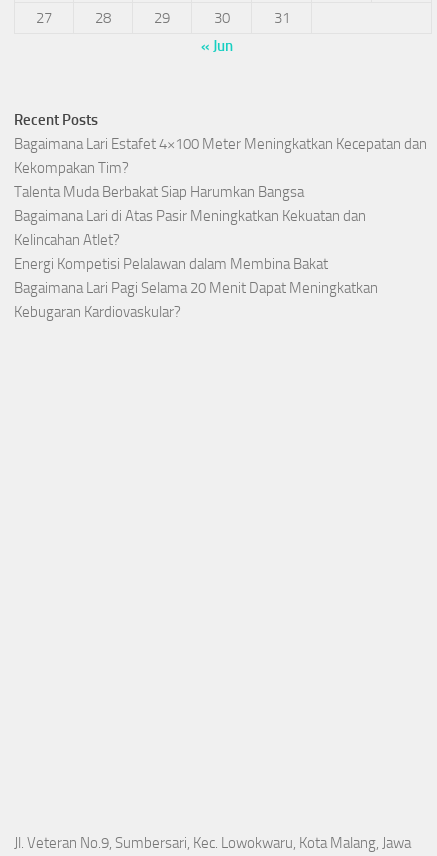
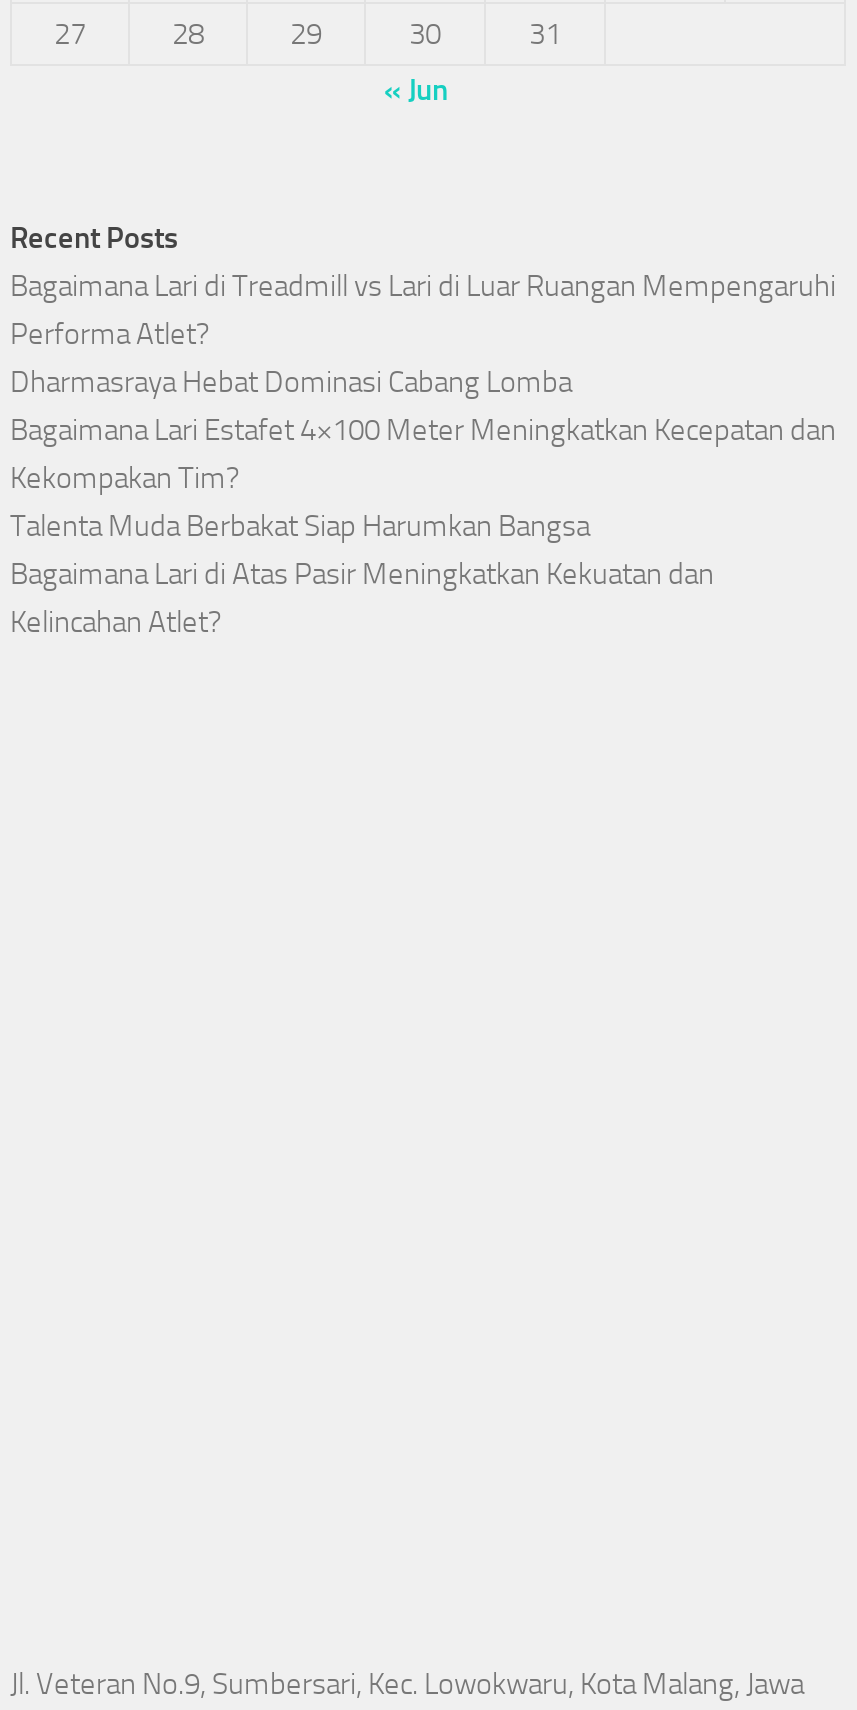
+ Bagaimana Lari di Treadmill vs Lari di Luar Ruangan Mempengaruhi
+ Performa Atlet?
+ Dharmasraya Hebat Dominasi Cabang Lomba

moved down: Bagaimana Lari Estafet 4×100 Meter Meningkatkan Kecepatan dan | Kekompakan Tim? | Talenta Muda Berbakat Siap Harumkan Bangsa | Bagaimana Lari di Atas Pasir Meningkatkan Kekuatan dan | Kelincahan Atlet?

- Energi Kompetisi Pelalawan dalam Membina Bakat
- Bagaimana Lari Pagi Selama 20 Menit Dapat Meningkatkan
- Kebugaran Kardiovaskular?
